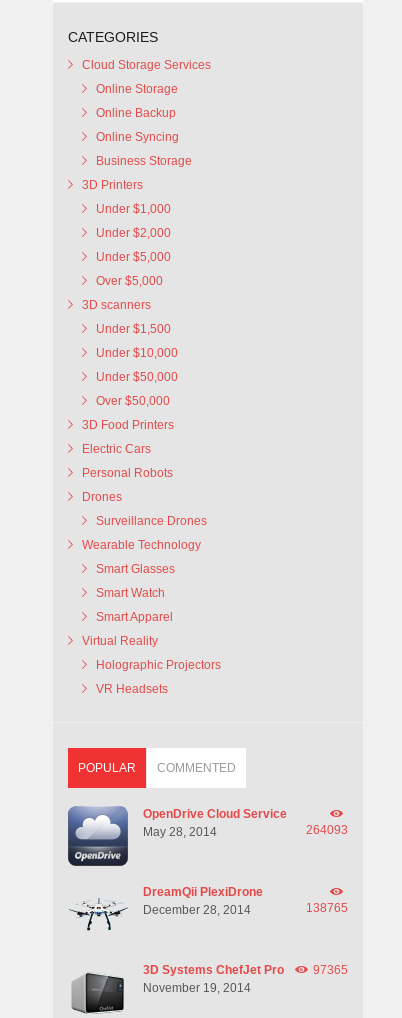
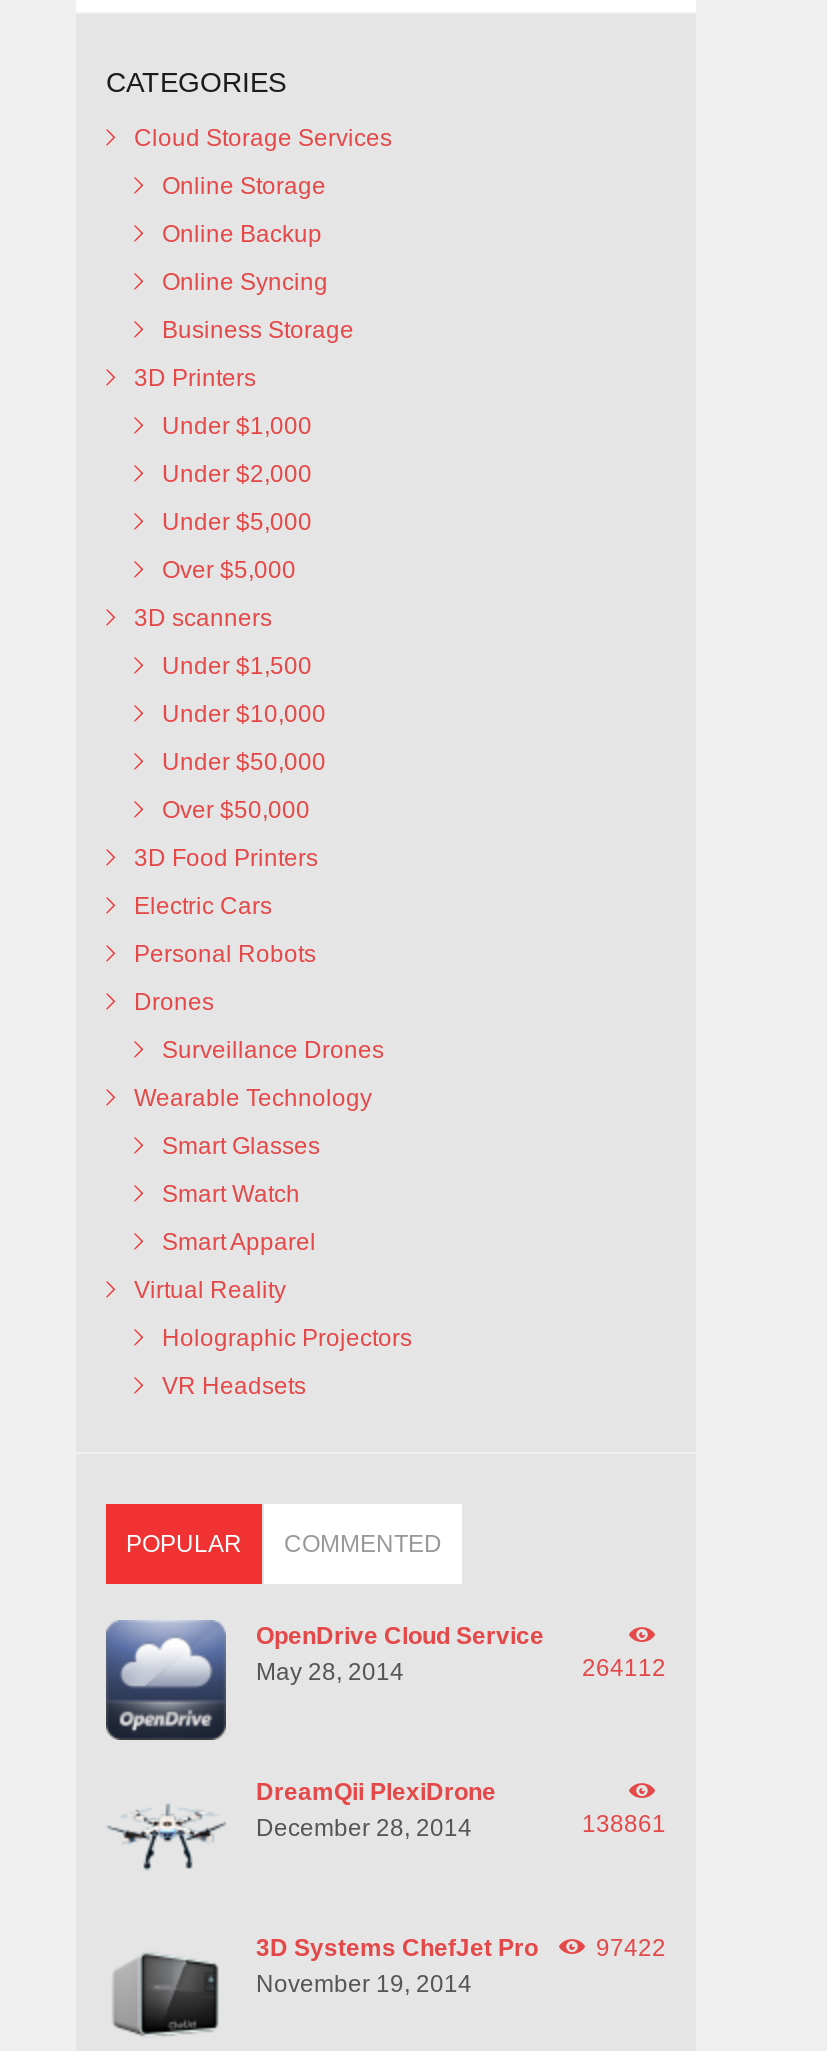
- 264093
+ 264112

- 138765
+ 138861

- 97365
+ 97422
